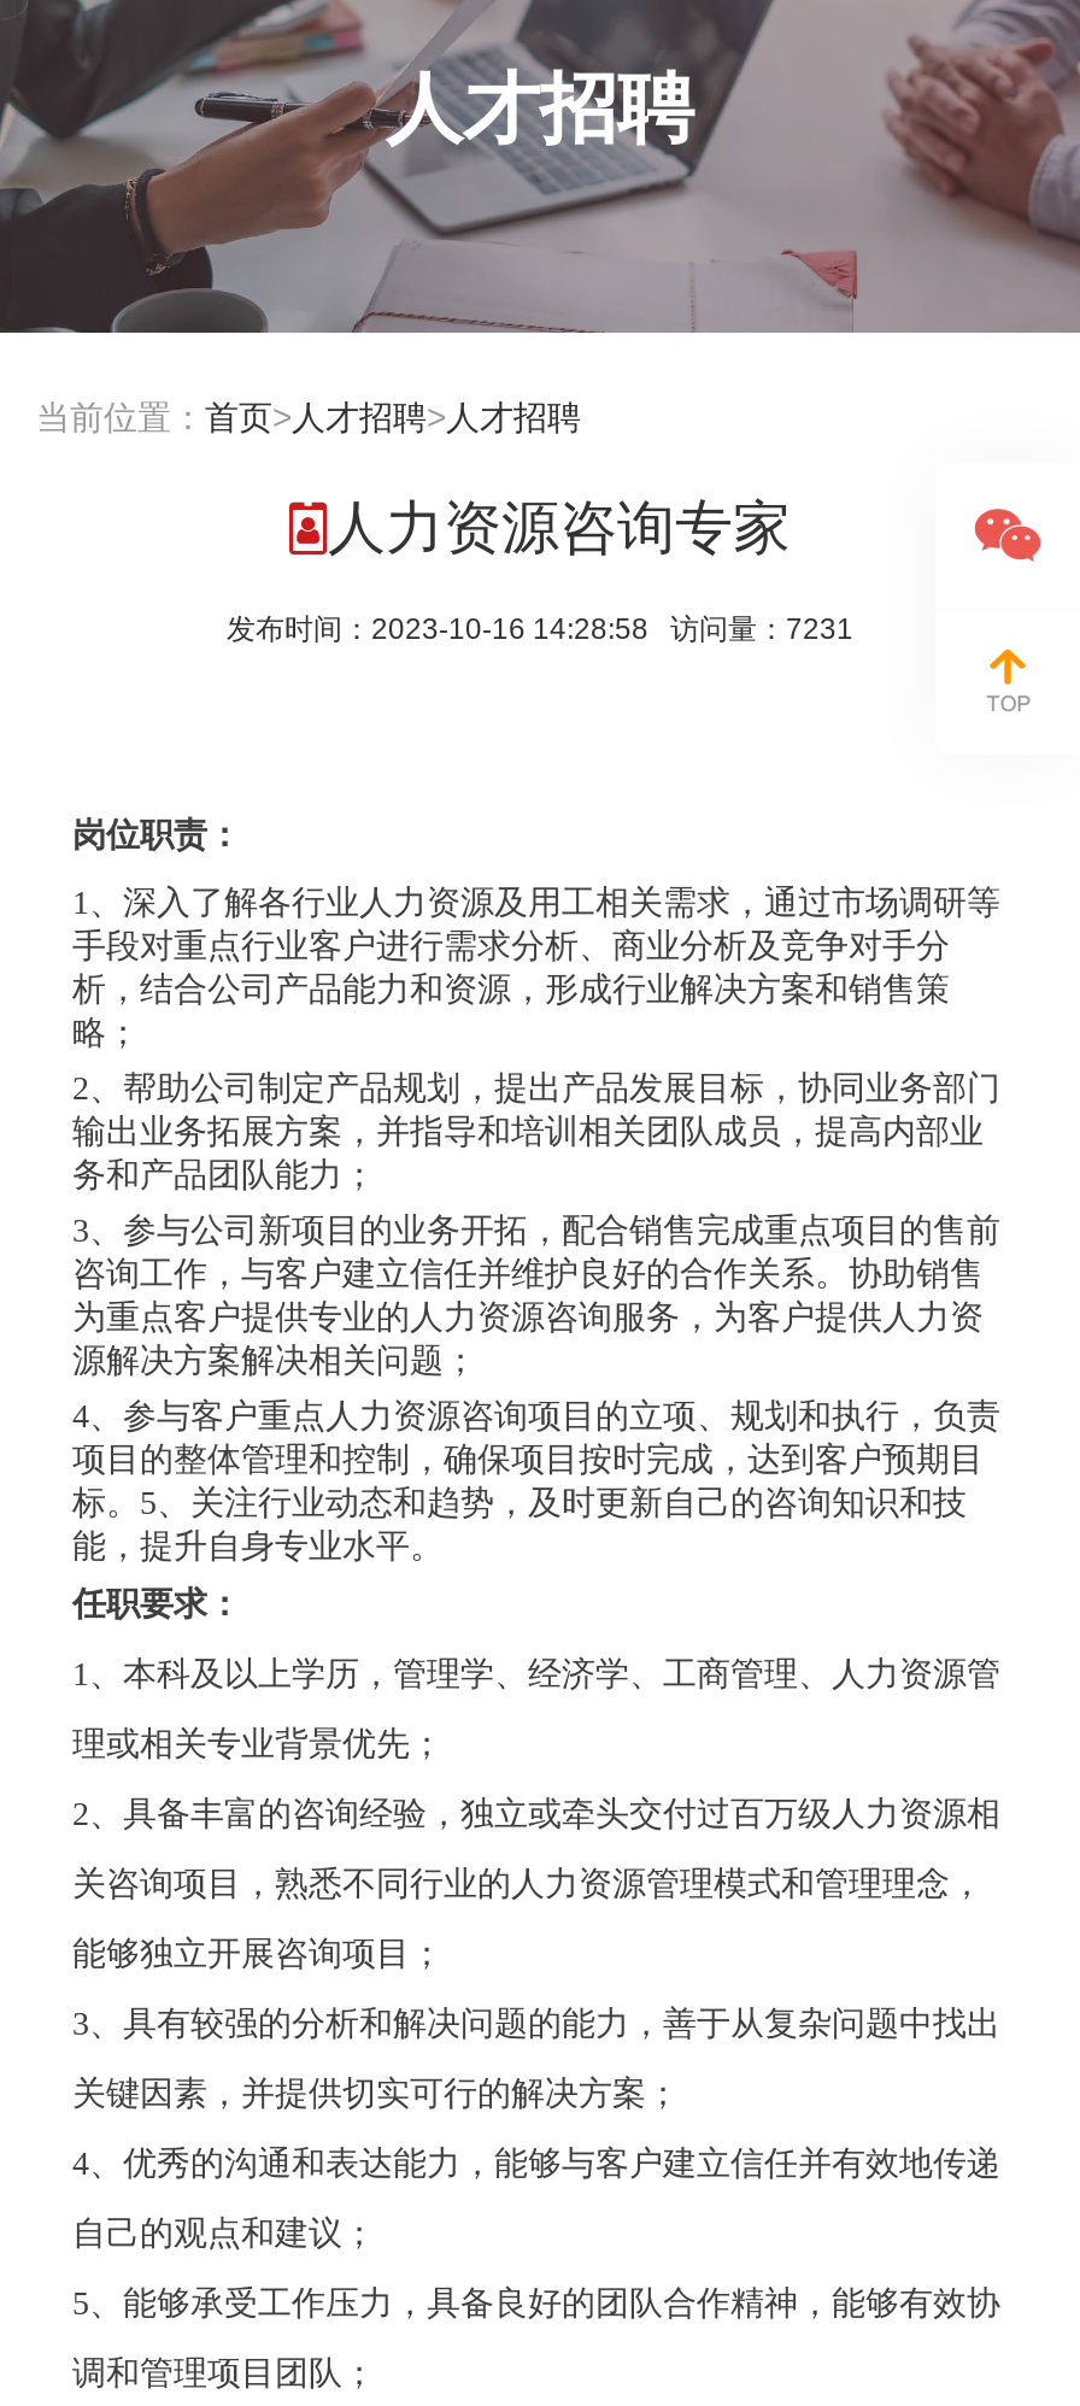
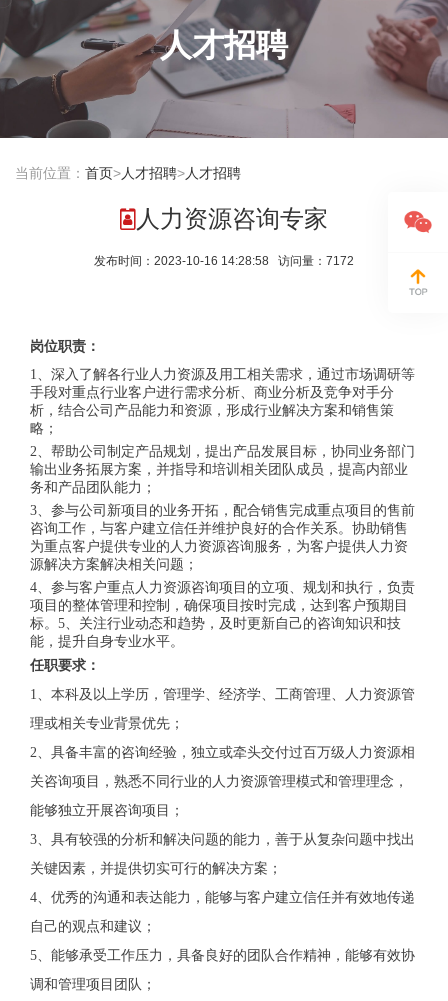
- 发布时间：2023-10-16 14:28:58 访问量：7231
+ 发布时间：2023-10-16 14:28:58 访问量：7172
